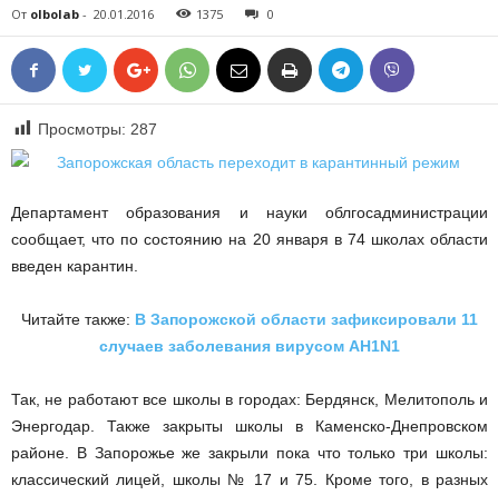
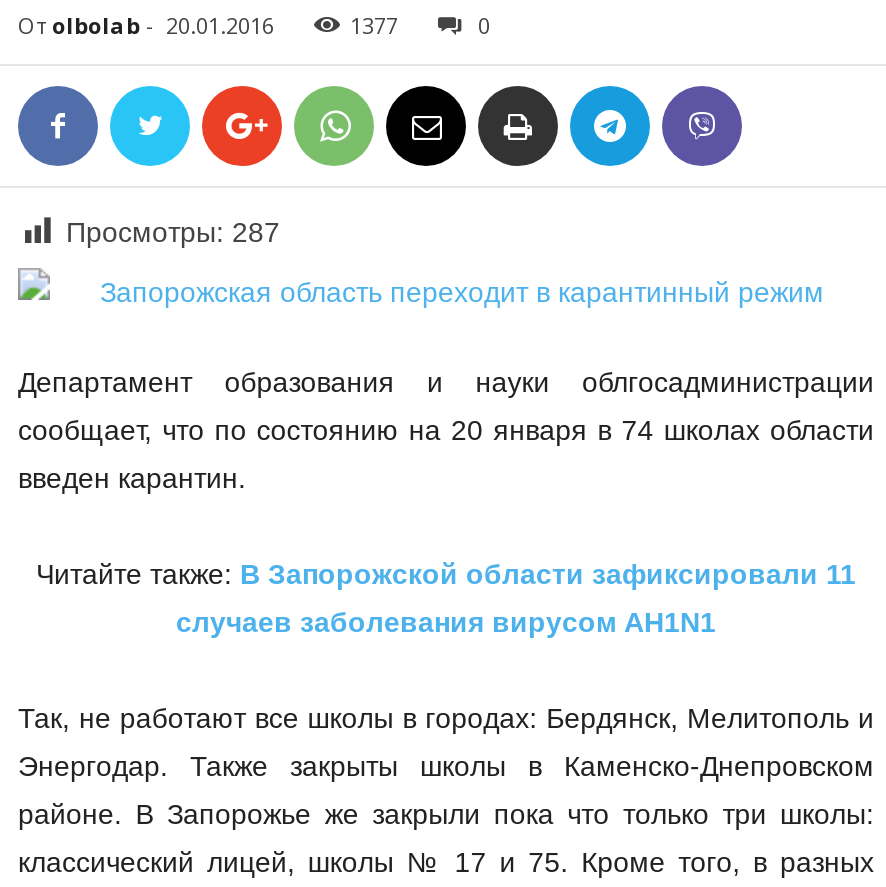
- 1375
+ 1377
